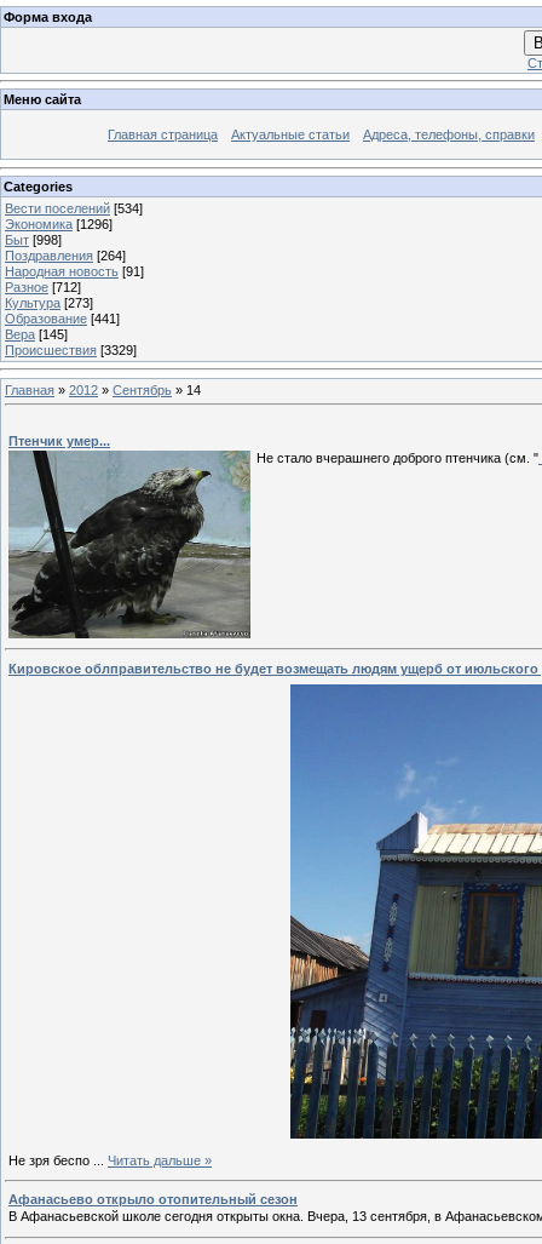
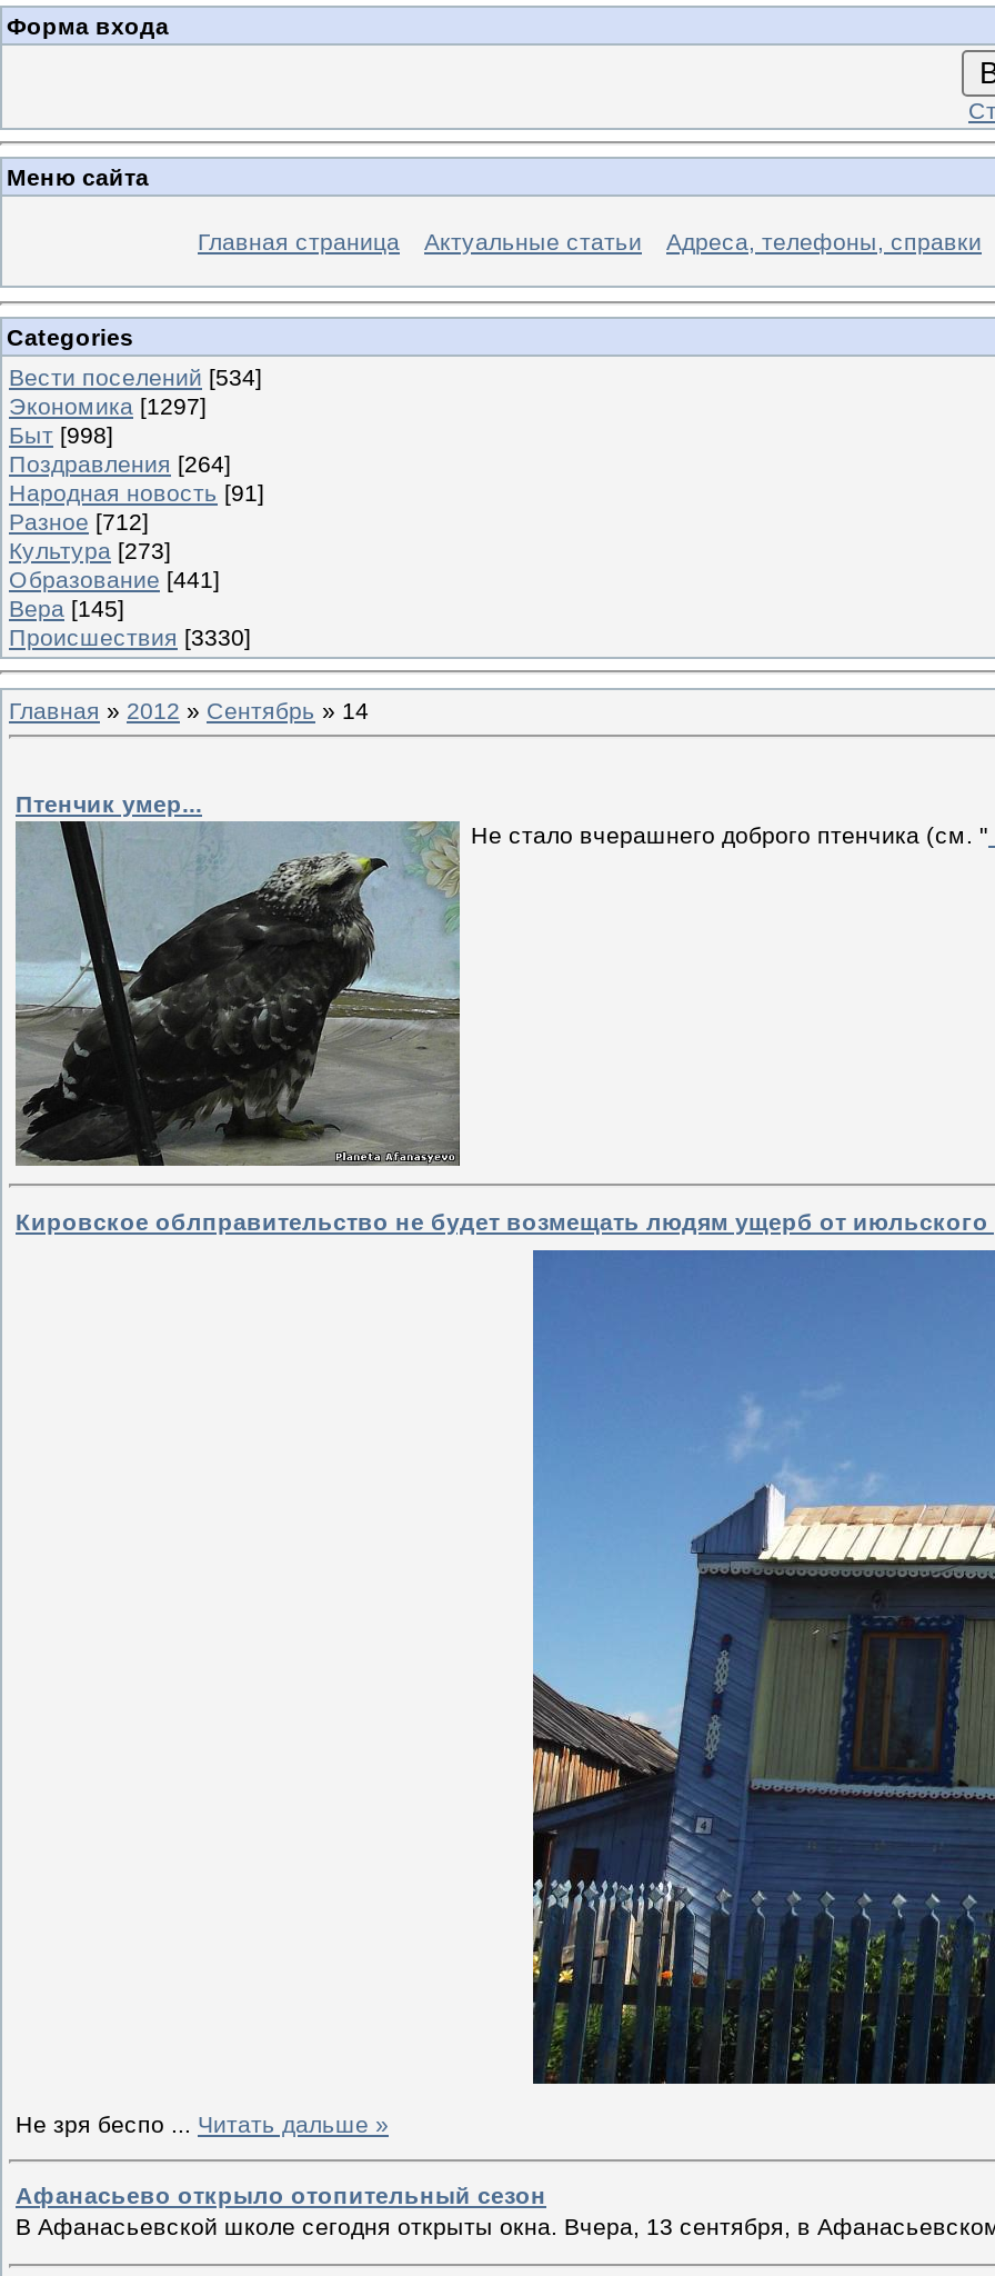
- Экономика [1296]
+ Экономика [1297]

- Происшествия [3329]
+ Происшествия [3330]
